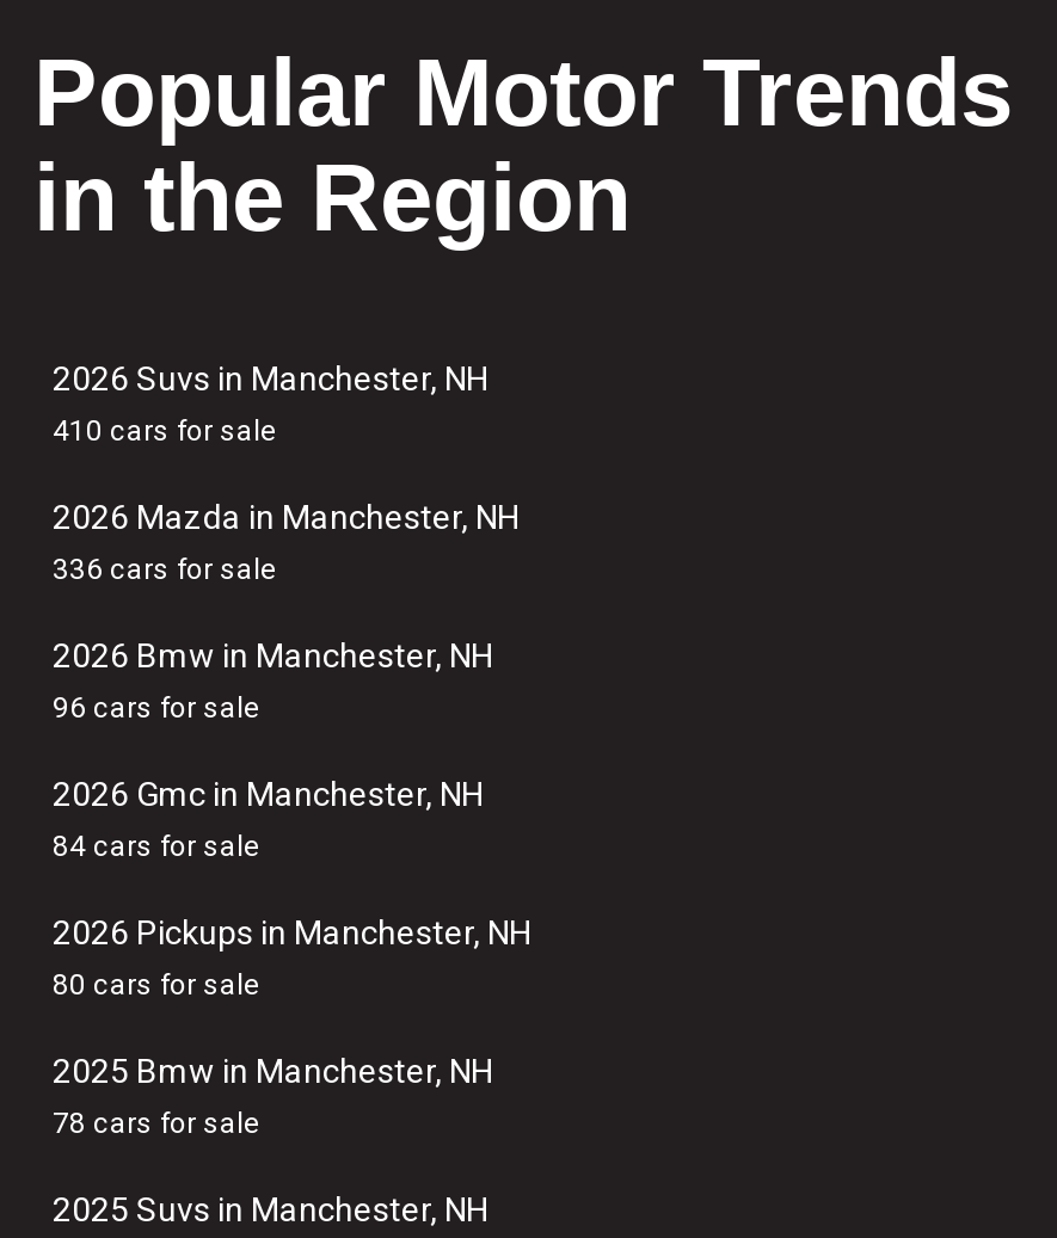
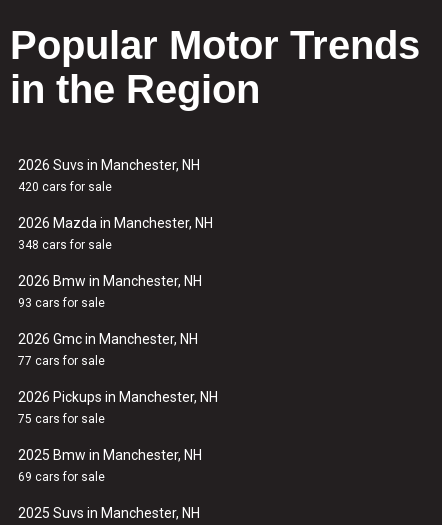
- 410 cars for sale
+ 420 cars for sale

- 336 cars for sale
+ 348 cars for sale

- 96 cars for sale
+ 93 cars for sale

- 84 cars for sale
+ 77 cars for sale

- 80 cars for sale
+ 75 cars for sale

- 78 cars for sale
+ 69 cars for sale
